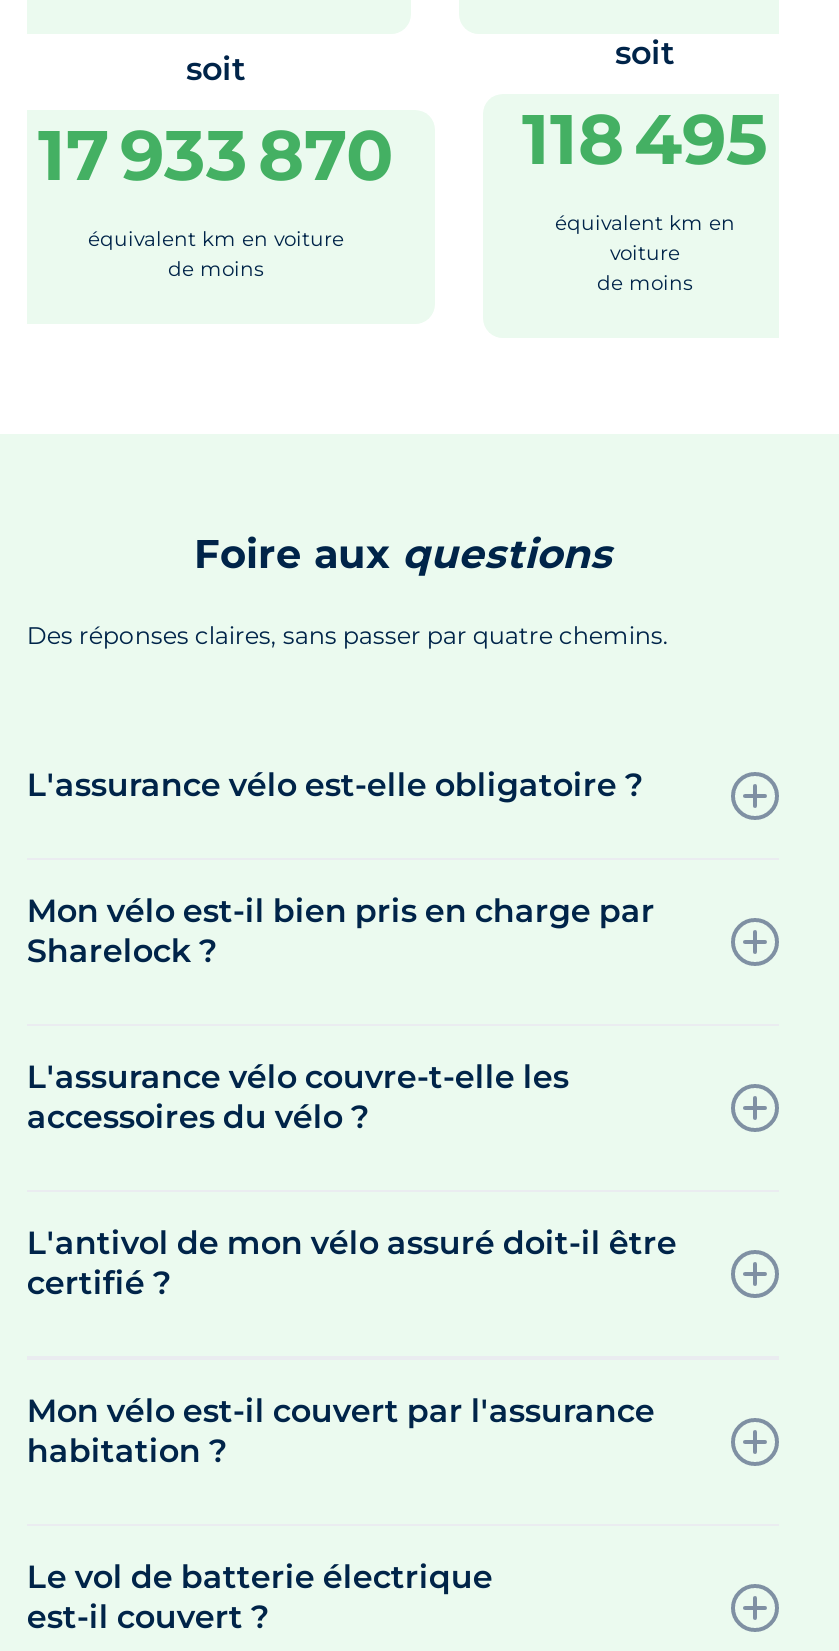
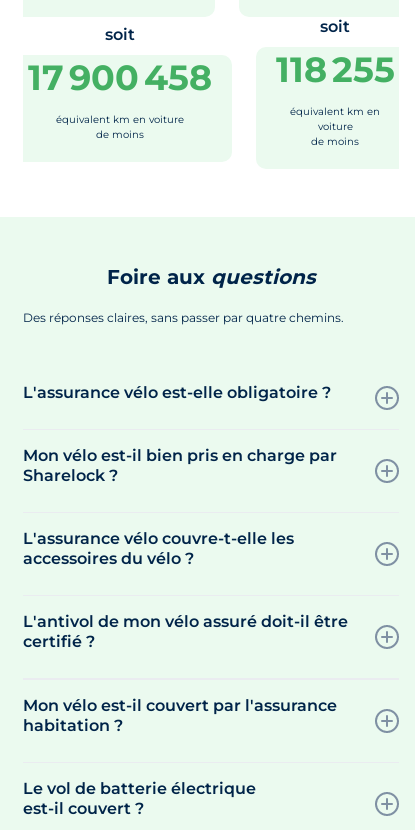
- 118 495
+ 118 255

- 17 933 870
+ 17 900 458
